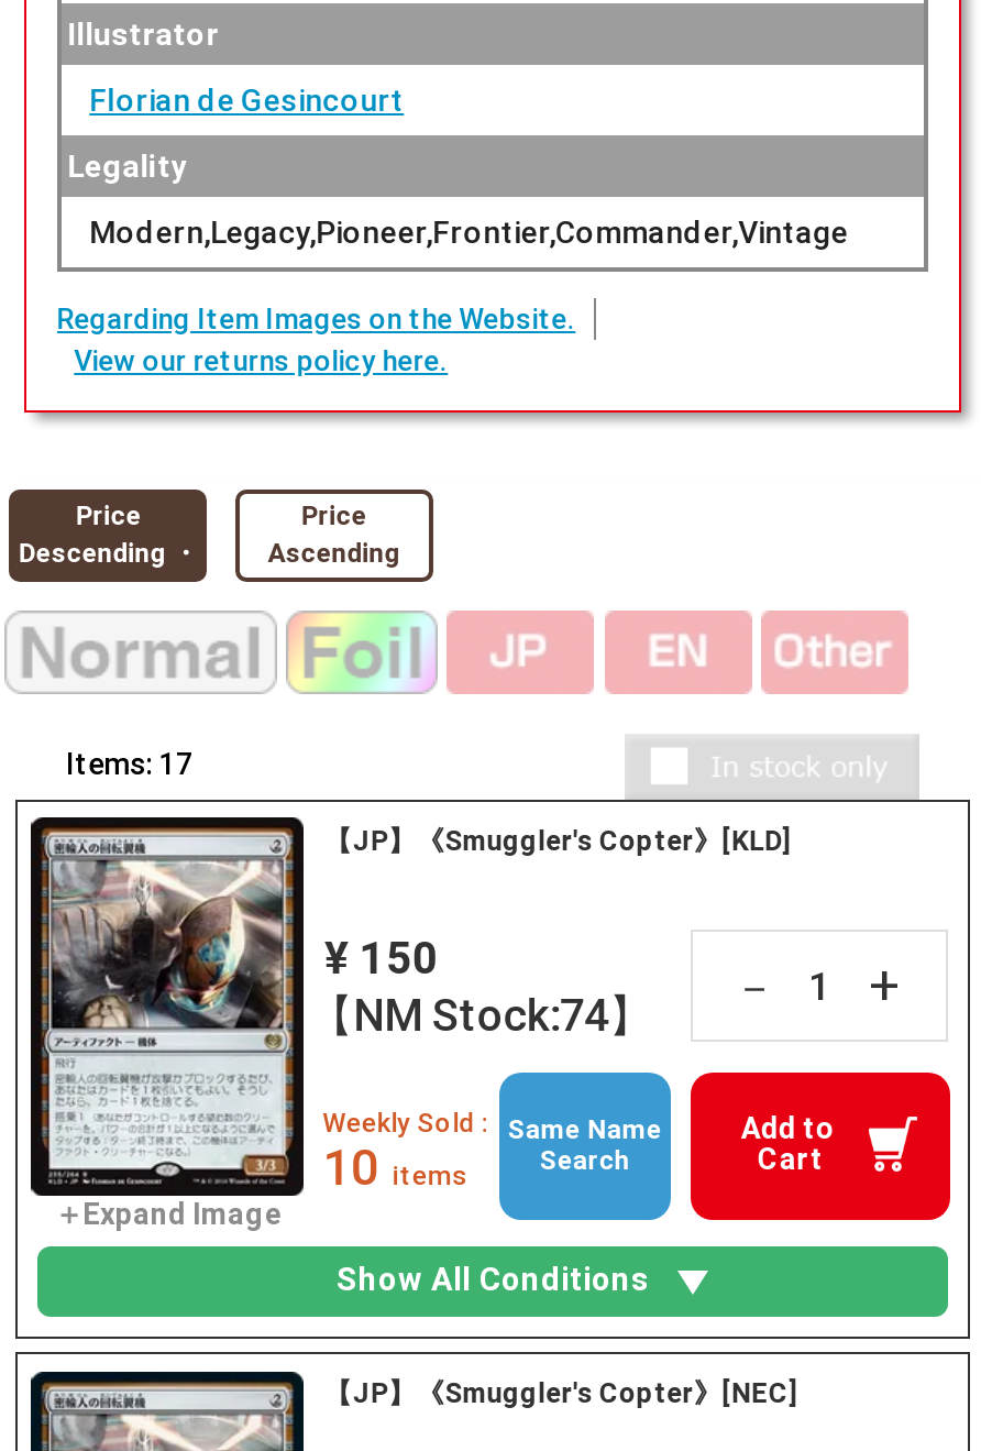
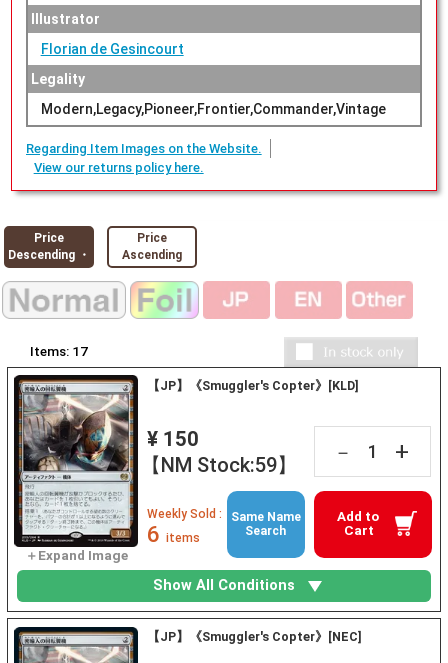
- 【NM Stock:74】
+ 【NM Stock:59】

- 10 items
+ 6 items
